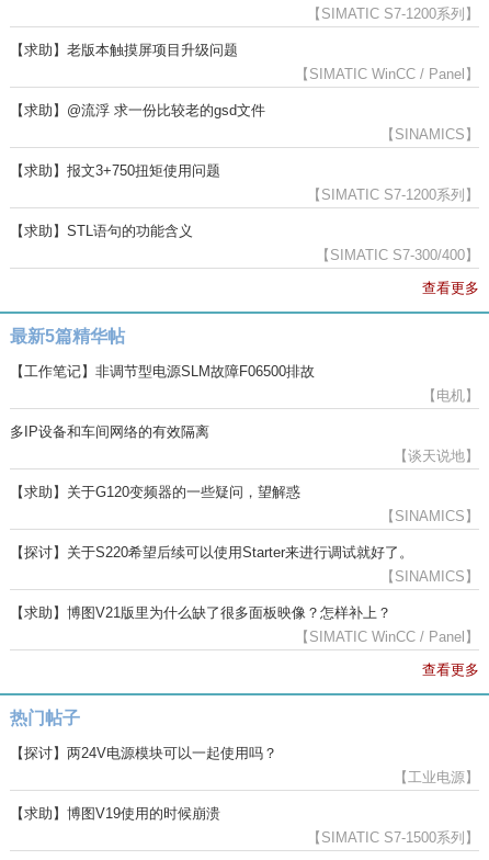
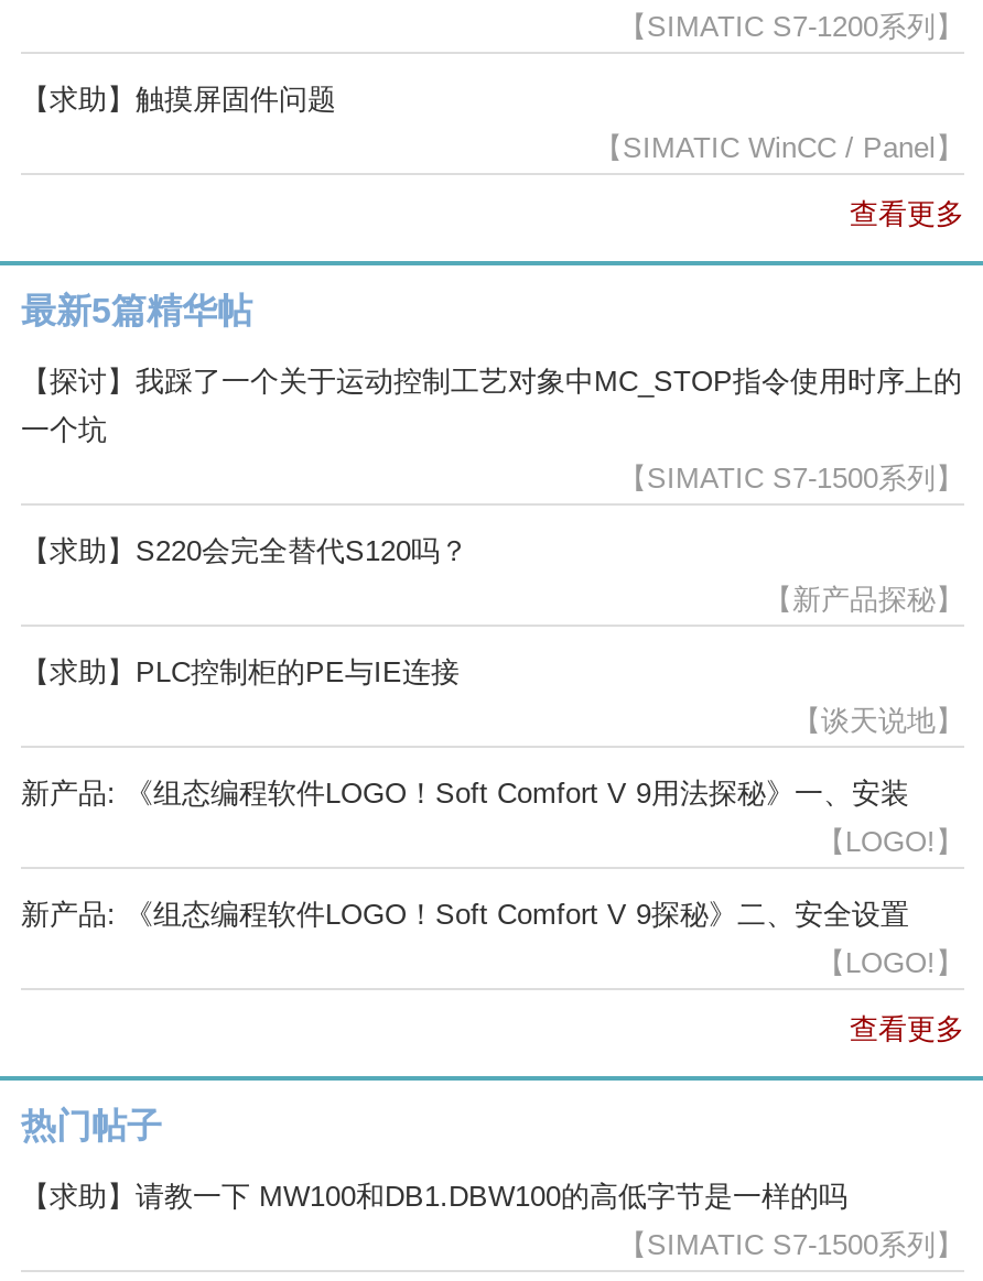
- 【求助】老版本触摸屏项目升级问题
+ 【求助】触摸屏固件问题

- 【求助】@流浮 求一份比较老的gsd文件
- 【SINAMICS】
- 【求助】报文3+750扭矩使用问题
- 【SIMATIC S7-1200系列】
- 【求助】STL语句的功能含义
- 【SIMATIC S7-300/400】

- 【工作笔记】非调节型电源SLM故障F06500排故
- 【电机】
- 多IP设备和车间网络的有效隔离
+ 【探讨】我踩了一个关于运动控制工艺对象中MC_STOP指令使用时序上的
+ 一个坑
+ 【SIMATIC S7-1500系列】
+ 【求助】S220会完全替代S120吗？
+ 【新产品探秘】
+ 【求助】PLC控制柜的PE与IE连接

- 【求助】关于G120变频器的一些疑问，望解惑
- 【SINAMICS】
- 【探讨】关于S220希望后续可以使用Starter来进行调试就好了。
- 【SINAMICS】
- 【求助】博图V21版里为什么缺了很多面板映像？怎样补上？
- 【SIMATIC WinCC / Panel】
+ 新产品: 《组态编程软件LOGO！Soft Comfort V 9用法探秘》一、安装
+ 【LOGO!】
+ 新产品: 《组态编程软件LOGO！Soft Comfort V 9探秘》二、安全设置
+ 【LOGO!】

- 【探讨】两24V电源模块可以一起使用吗？
- 【工业电源】
- 【求助】博图V19使用的时候崩溃
+ 【求助】请教一下 MW100和DB1.DBW100的高低字节是一样的吗
